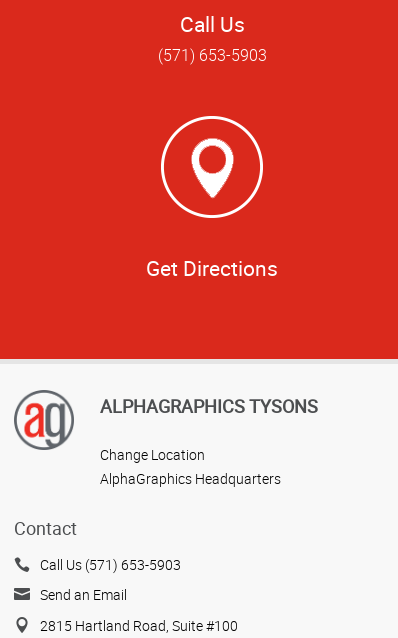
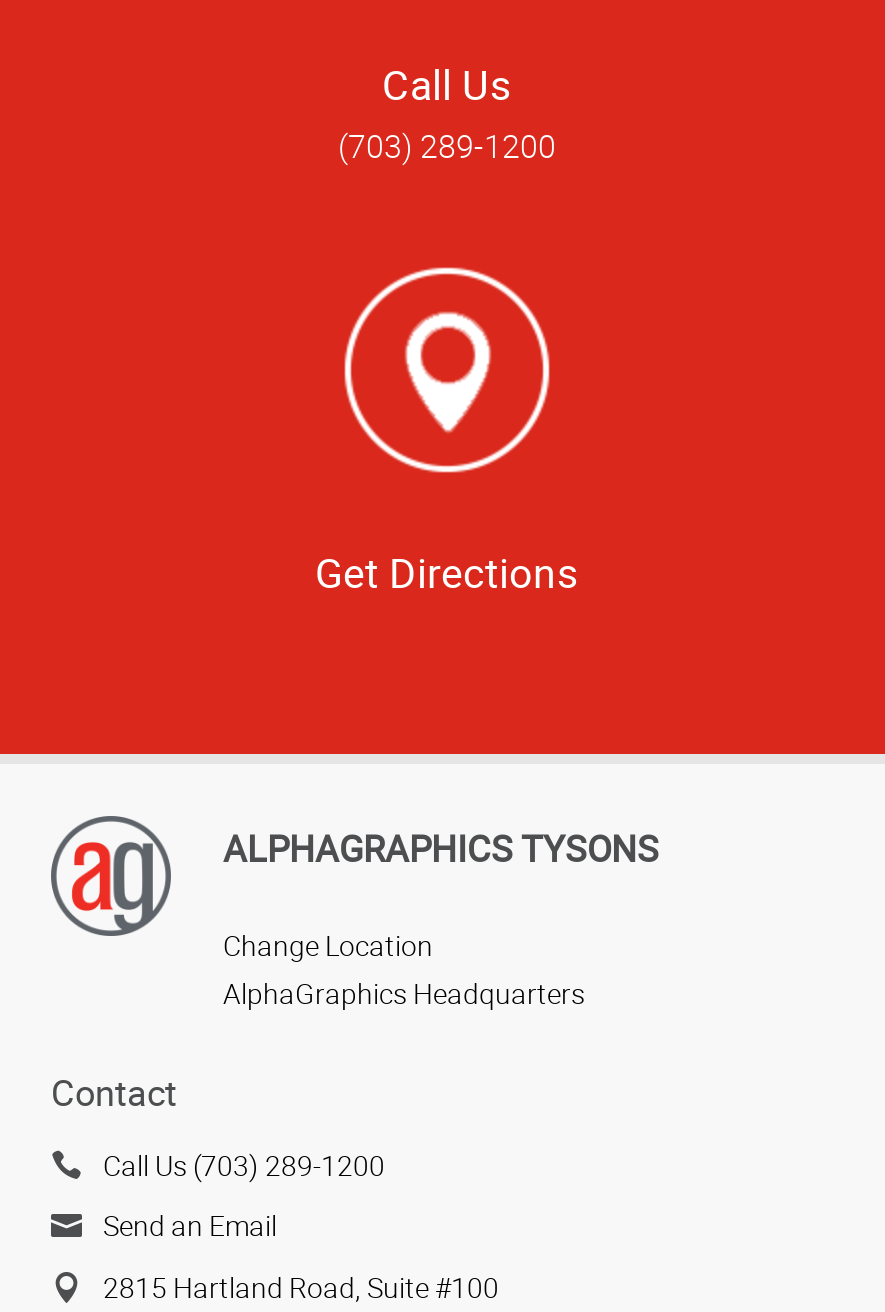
- (571) 653-5903
+ (703) 289-1200

- Call Us (571) 653-5903
+ Call Us (703) 289-1200
